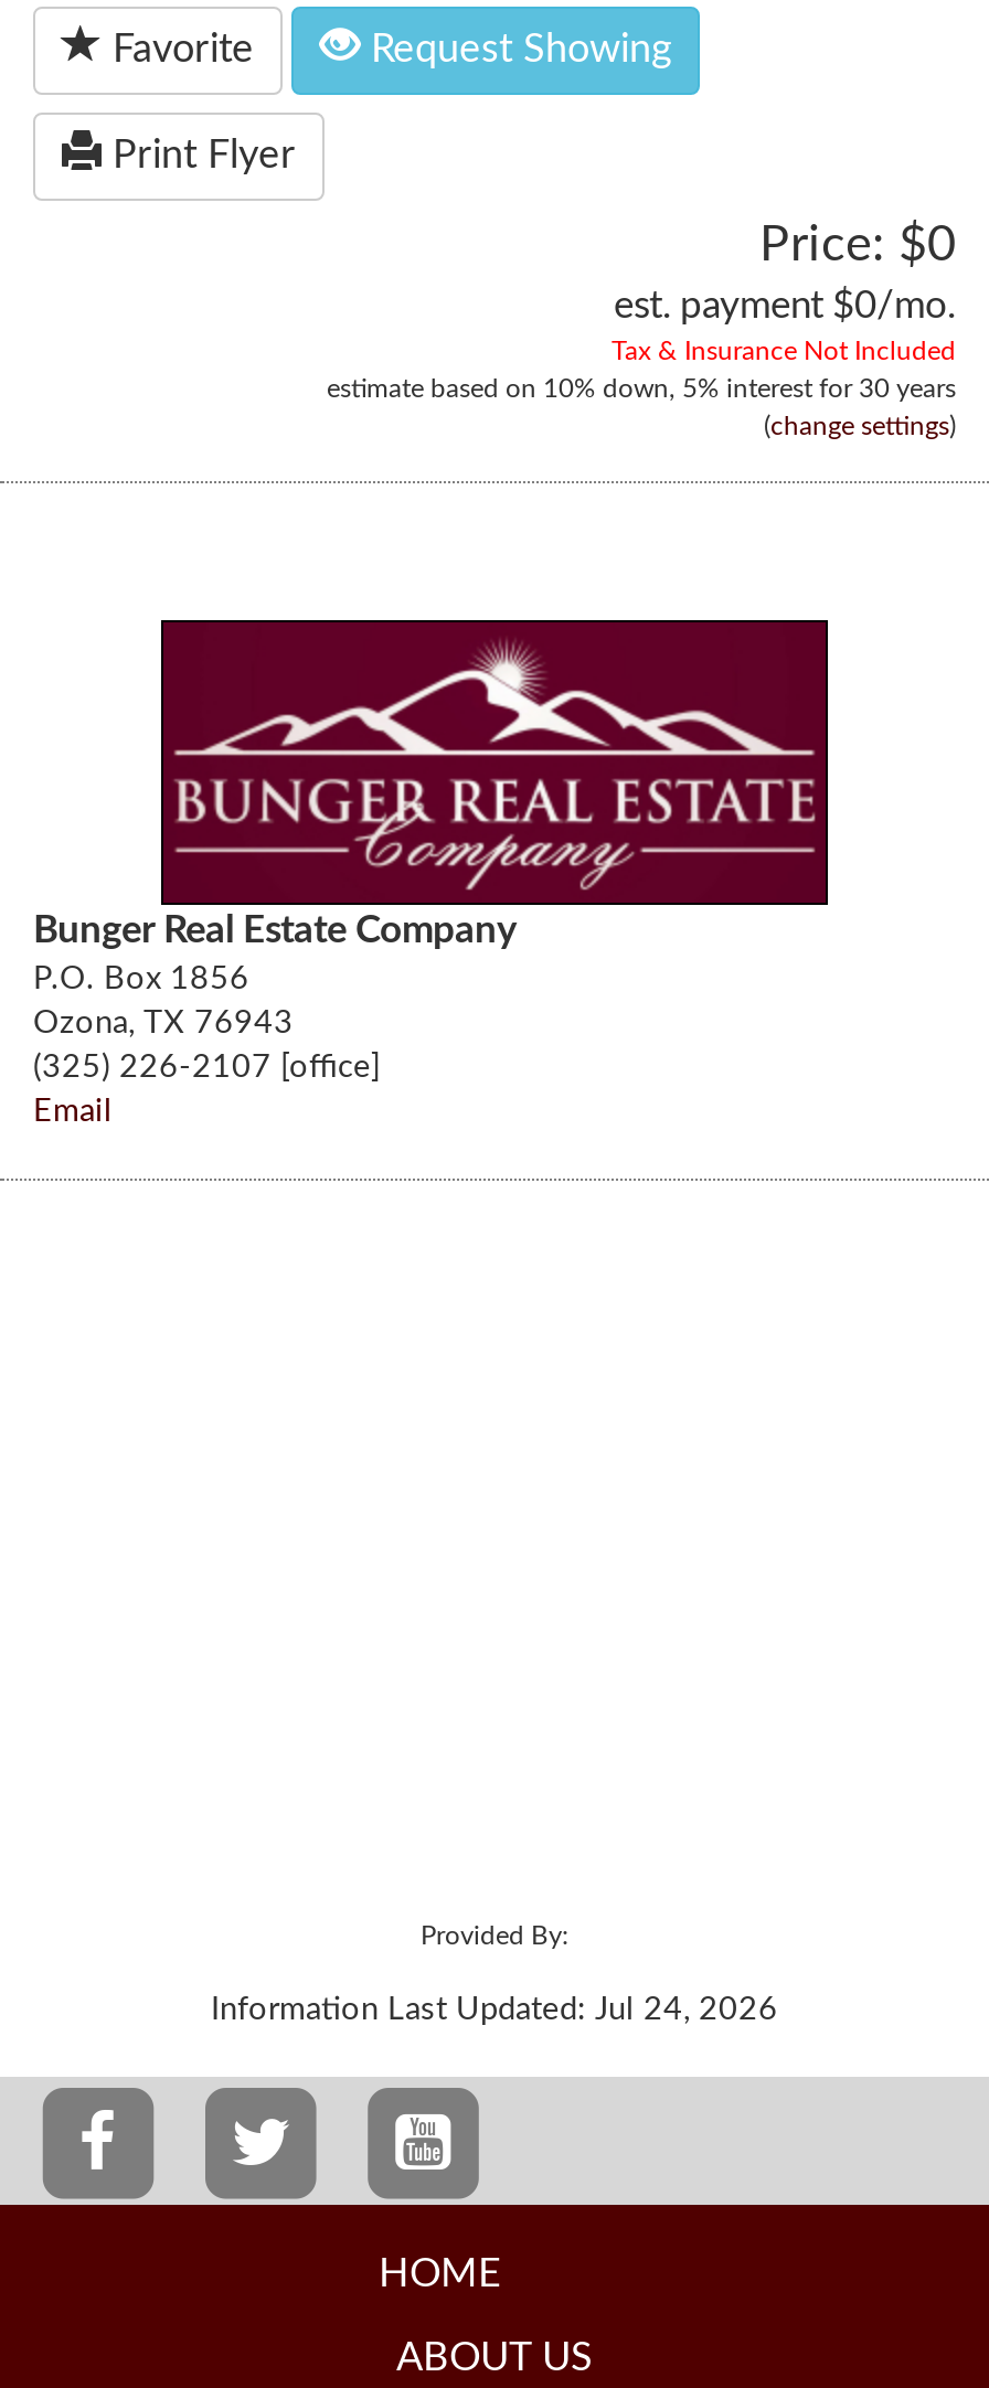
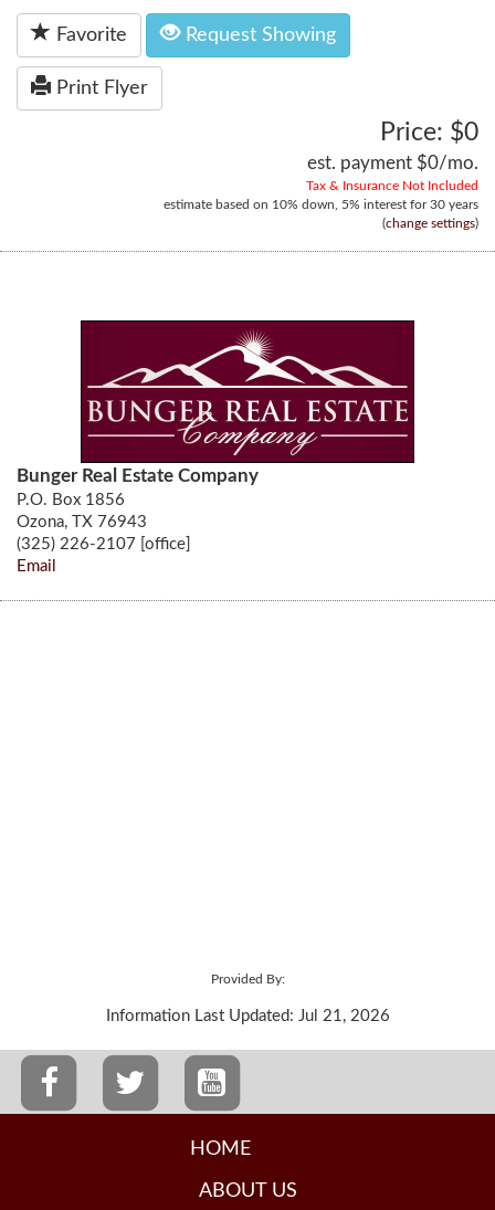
- Information Last Updated: Jul 24, 2026
+ Information Last Updated: Jul 21, 2026
